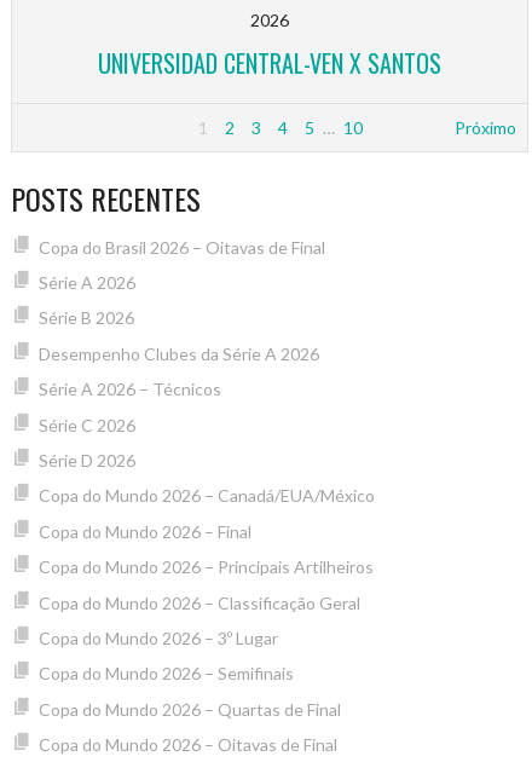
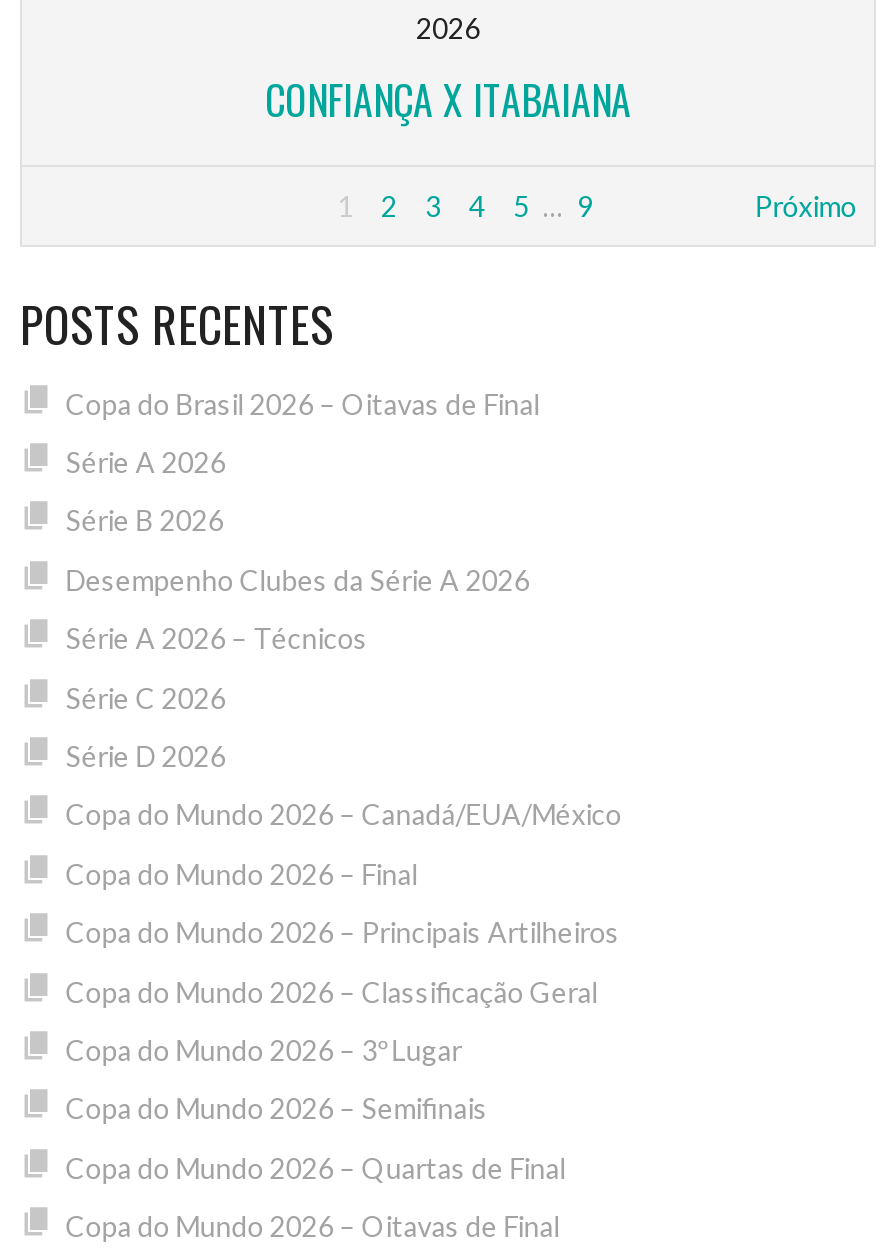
- UNIVERSIDAD CENTRAL-VEN X SANTOS
+ CONFIANÇA X ITABAIANA

- 5 … 10
+ 5 … 9
